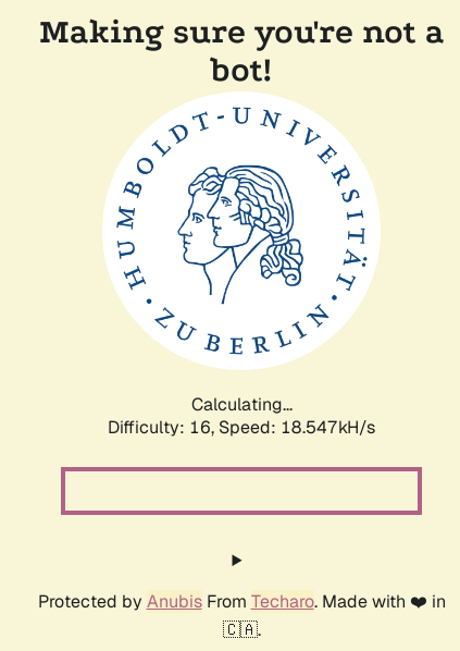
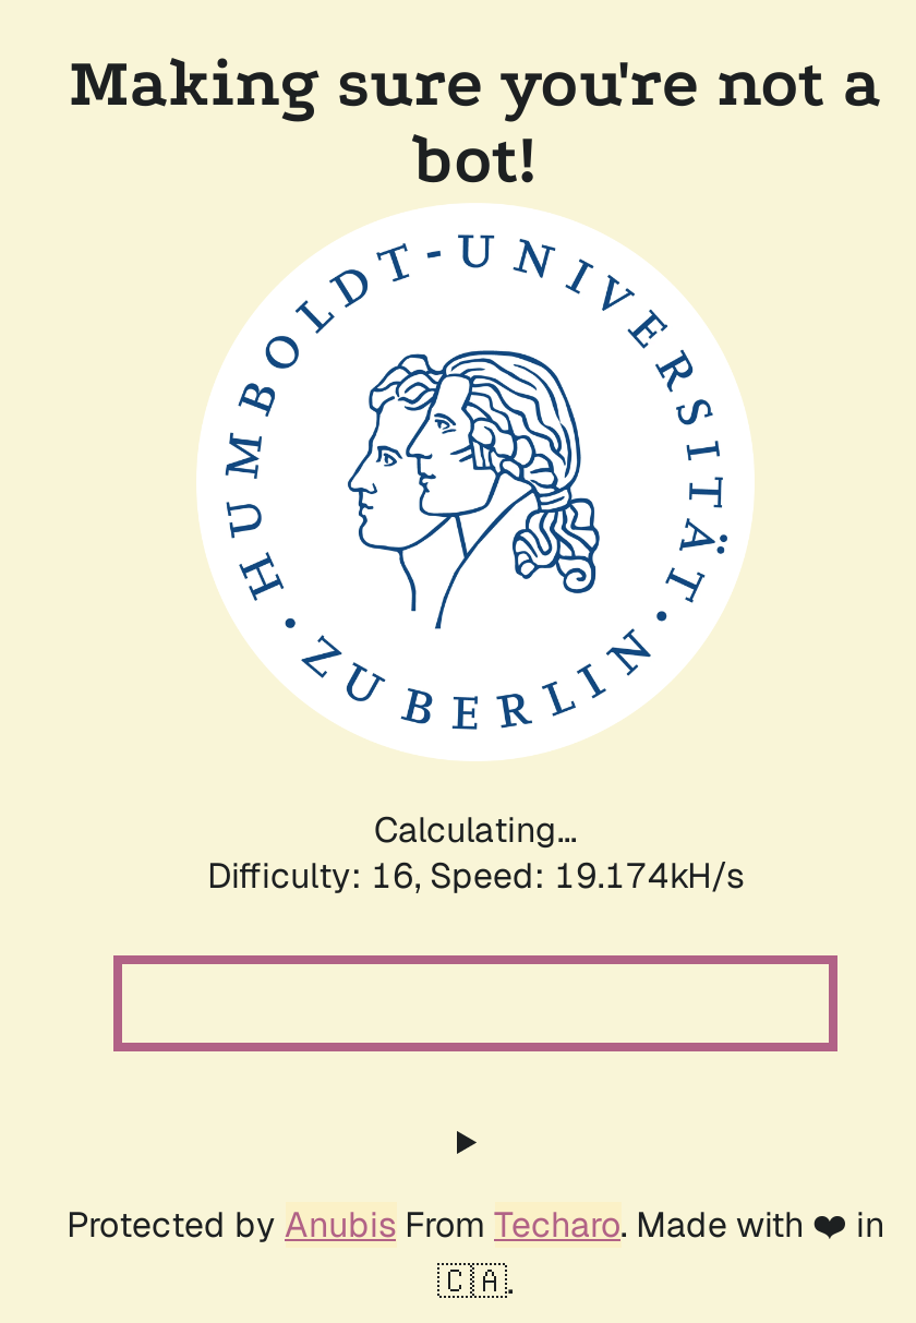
- Difficulty: 16, Speed: 18.547kH/s
+ Difficulty: 16, Speed: 19.174kH/s
